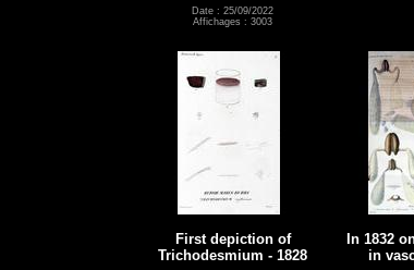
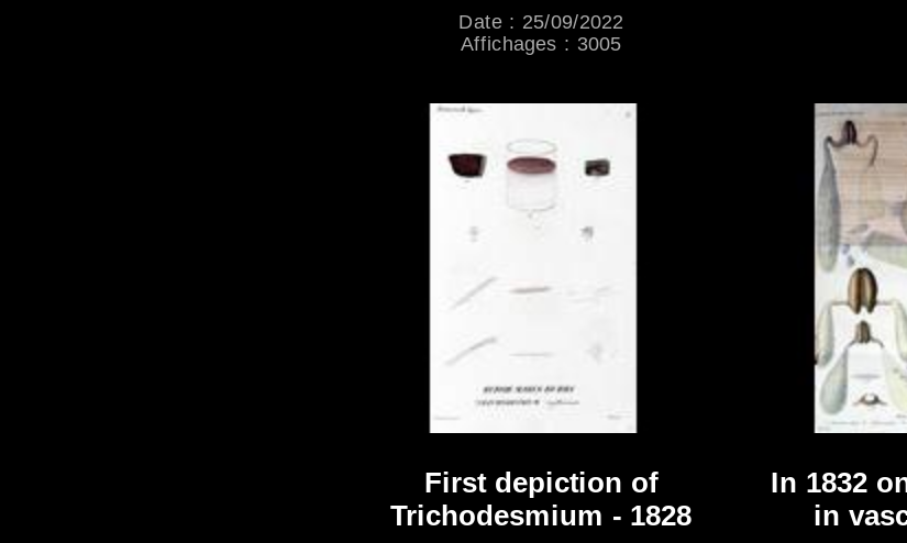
- Affichages : 3003
+ Affichages : 3005
